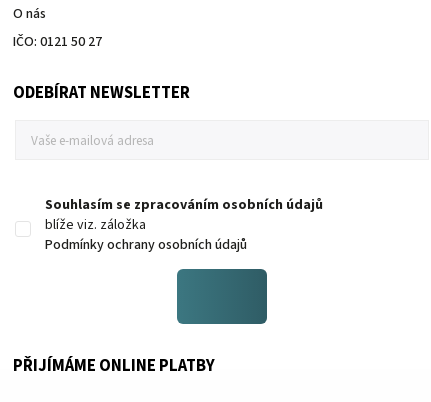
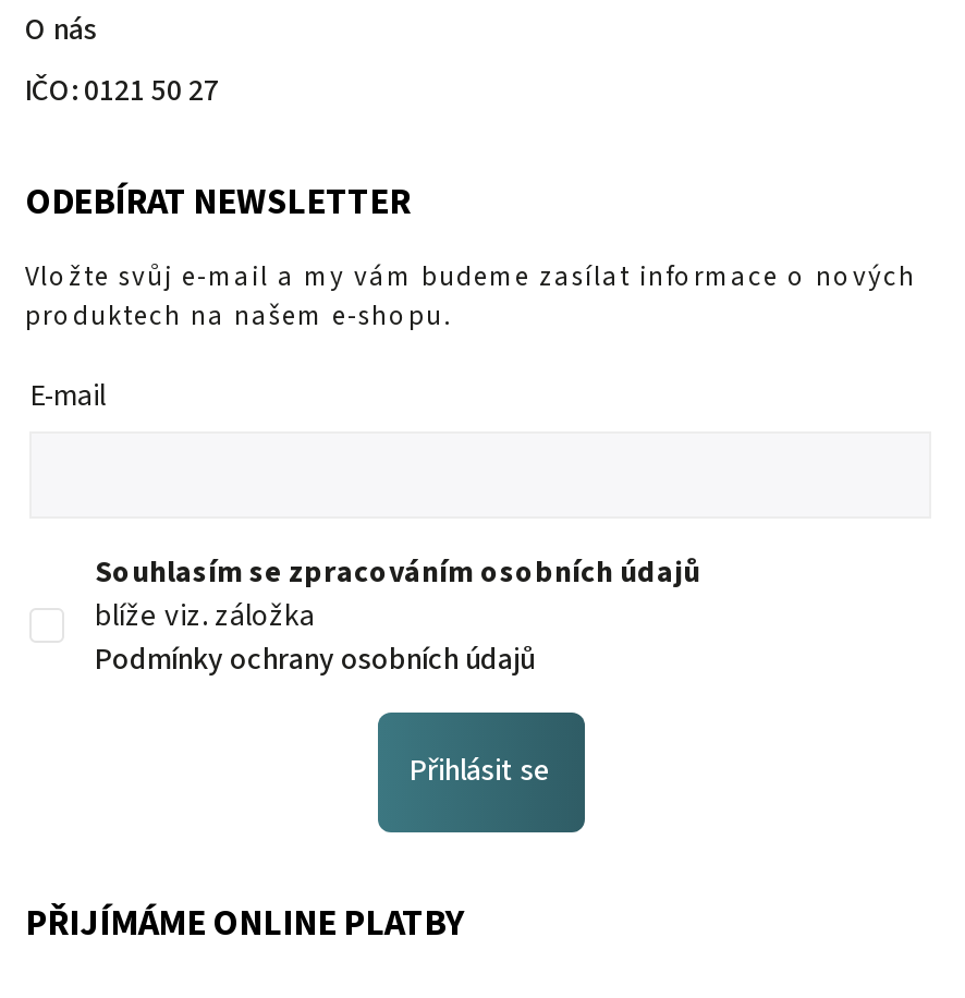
+ Vložte svůj e-mail a my vám budeme zasílat informace o nových
+ produktech na našem e-shopu.
+ E-mail

+ Přihlásit se
